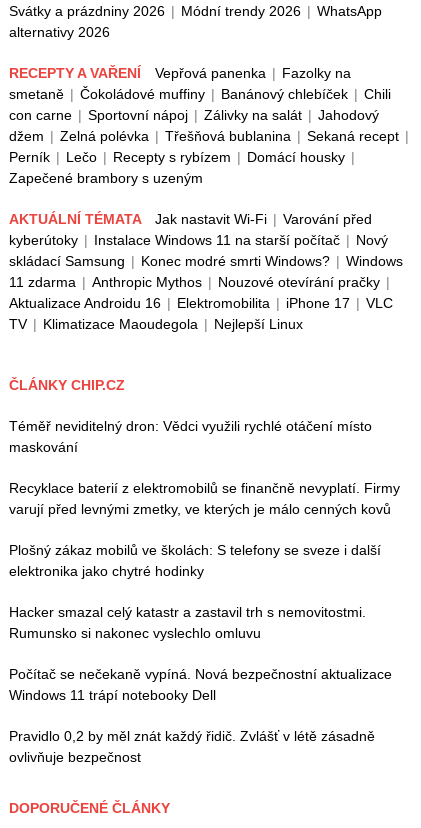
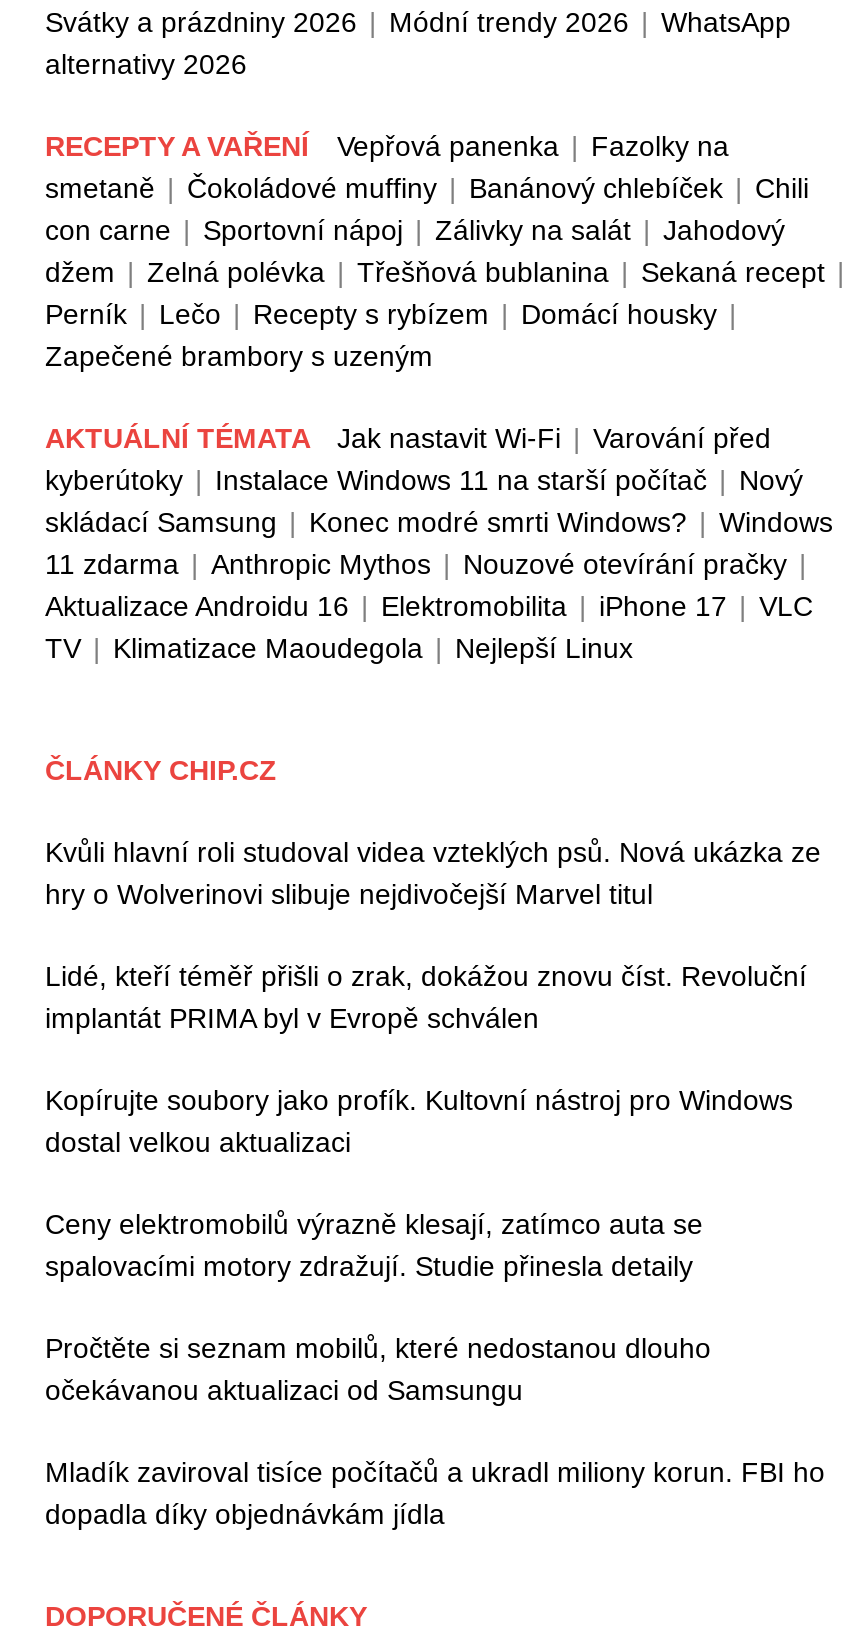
- Téměř neviditelný dron: Vědci využili rychlé otáčení místo
- maskování
+ Kvůli hlavní roli studoval videa vzteklých psů. Nová ukázka ze
+ hry o Wolverinovi slibuje nejdivočejší Marvel titul

- Recyklace baterií z elektromobilů se finančně nevyplatí. Firmy
- varují před levnými zmetky, ve kterých je málo cenných kovů
+ Lidé, kteří téměř přišli o zrak, dokážou znovu číst. Revoluční
+ implantát PRIMA byl v Evropě schválen

- Plošný zákaz mobilů ve školách: S telefony se sveze i další
- elektronika jako chytré hodinky
+ Kopírujte soubory jako profík. Kultovní nástroj pro Windows
+ dostal velkou aktualizaci

- Hacker smazal celý katastr a zastavil trh s nemovitostmi.
- Rumunsko si nakonec vyslechlo omluvu
+ Ceny elektromobilů výrazně klesají, zatímco auta se
+ spalovacími motory zdražují. Studie přinesla detaily

- Počítač se nečekaně vypíná. Nová bezpečnostní aktualizace
- Windows 11 trápí notebooky Dell
+ Pročtěte si seznam mobilů, které nedostanou dlouho
+ očekávanou aktualizaci od Samsungu

- Pravidlo 0,2 by měl znát každý řidič. Zvlášť v létě zásadně
- ovlivňuje bezpečnost
+ Mladík zaviroval tisíce počítačů a ukradl miliony korun. FBI ho
+ dopadla díky objednávkám jídla
